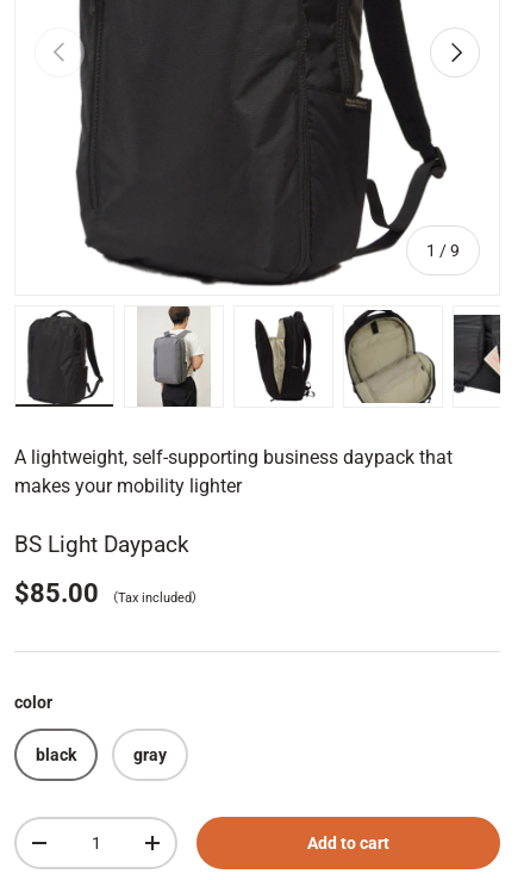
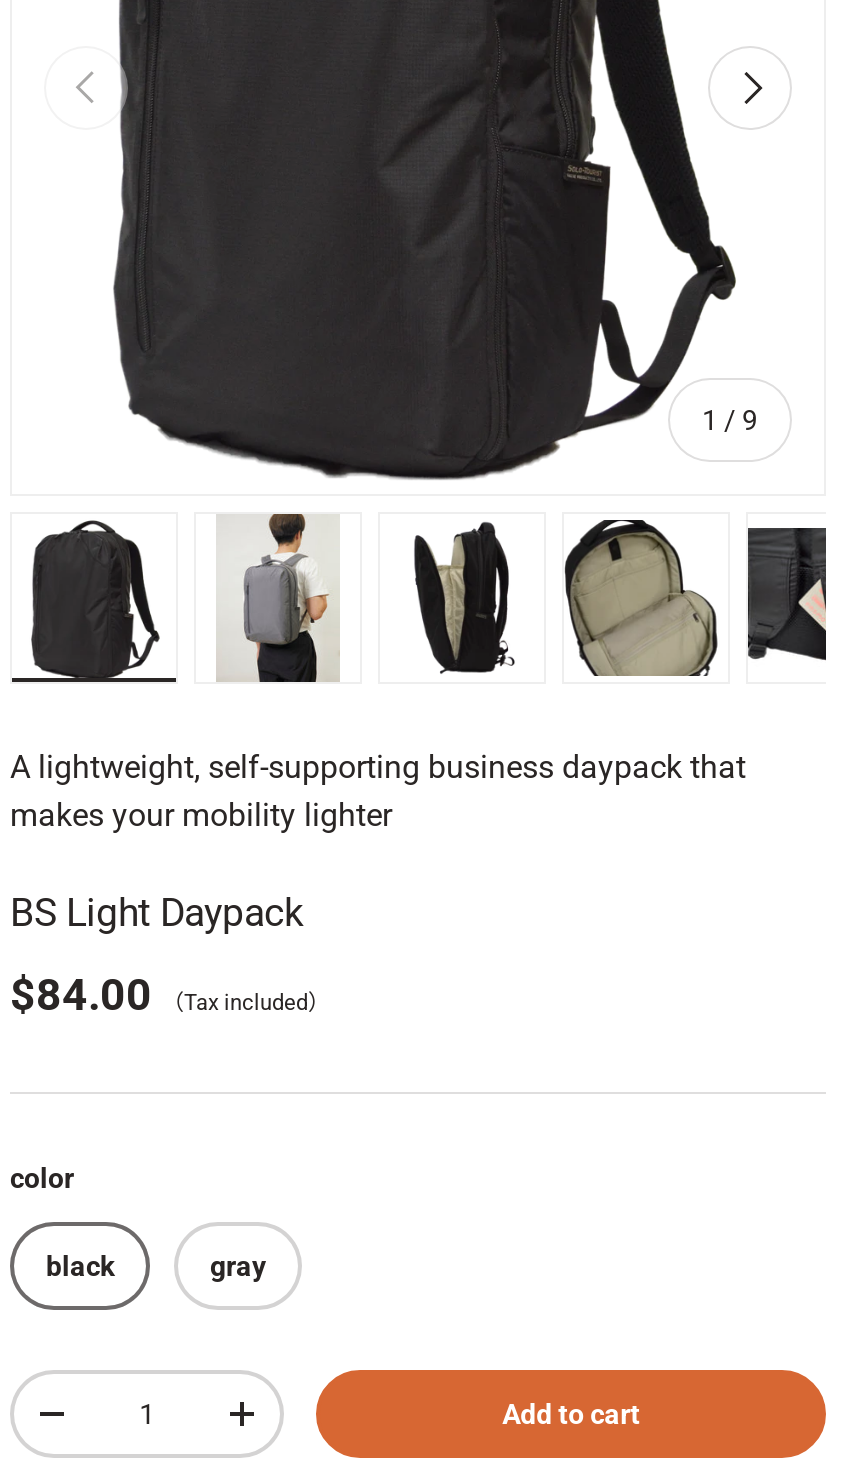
- $85.00（Tax included）
+ $84.00（Tax included）
